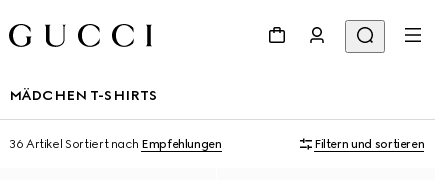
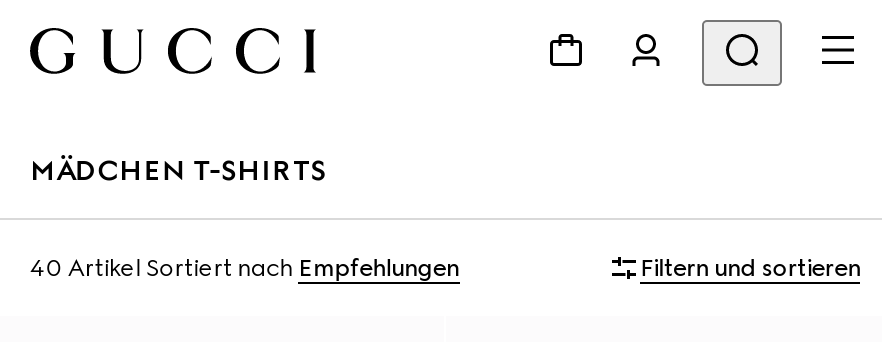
- 36 Artikel Sortiert nach Empfehlungen
+ 40 Artikel Sortiert nach Empfehlungen
